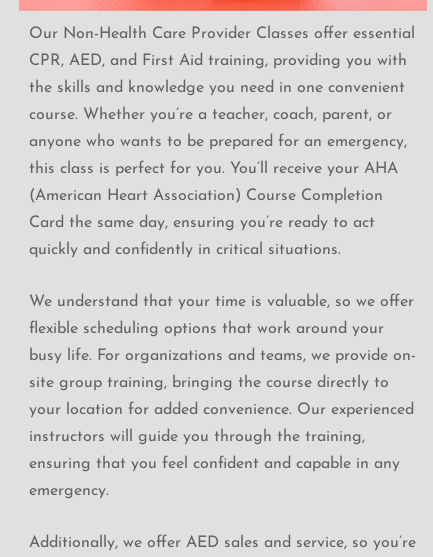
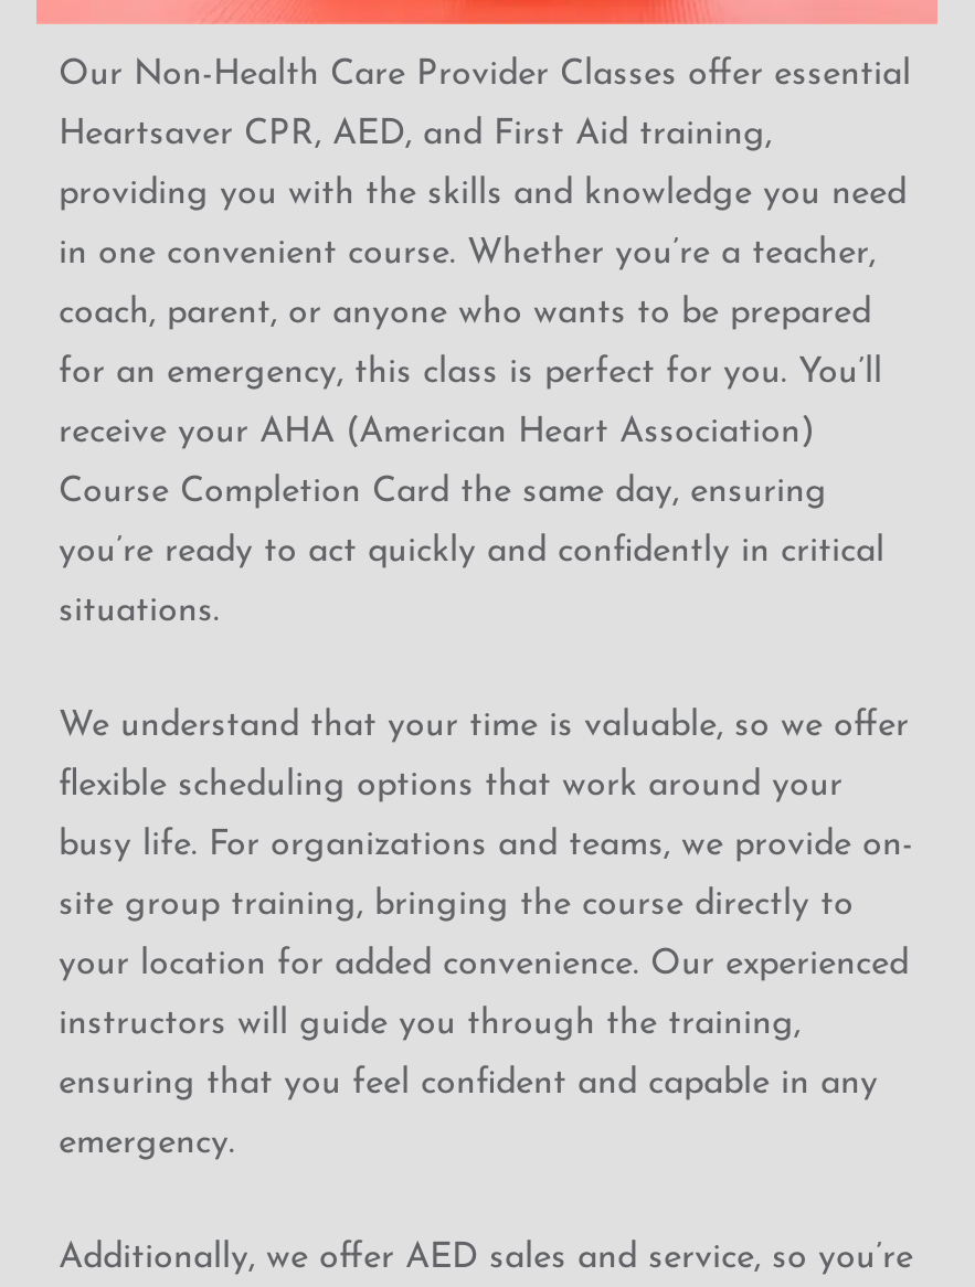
- CPR, AED, and First Aid training, providing you with
- the skills and knowledge you need in one convenient
- course. Whether you’re a teacher, coach, parent, or
- anyone who wants to be prepared for an emergency,
- this class is perfect for you. You’ll receive your AHA
- (American Heart Association) Course Completion
- Card the same day, ensuring you’re ready to act
- quickly and confidently in critical situations.
+ Heartsaver CPR, AED, and First Aid training,
+ providing you with the skills and knowledge you need
+ in one convenient course. Whether you’re a teacher,
+ coach, parent, or anyone who wants to be prepared
+ for an emergency, this class is perfect for you. You’ll
+ receive your AHA (American Heart Association)
+ Course Completion Card the same day, ensuring
+ you’re ready to act quickly and confidently in critical
+ situations.
